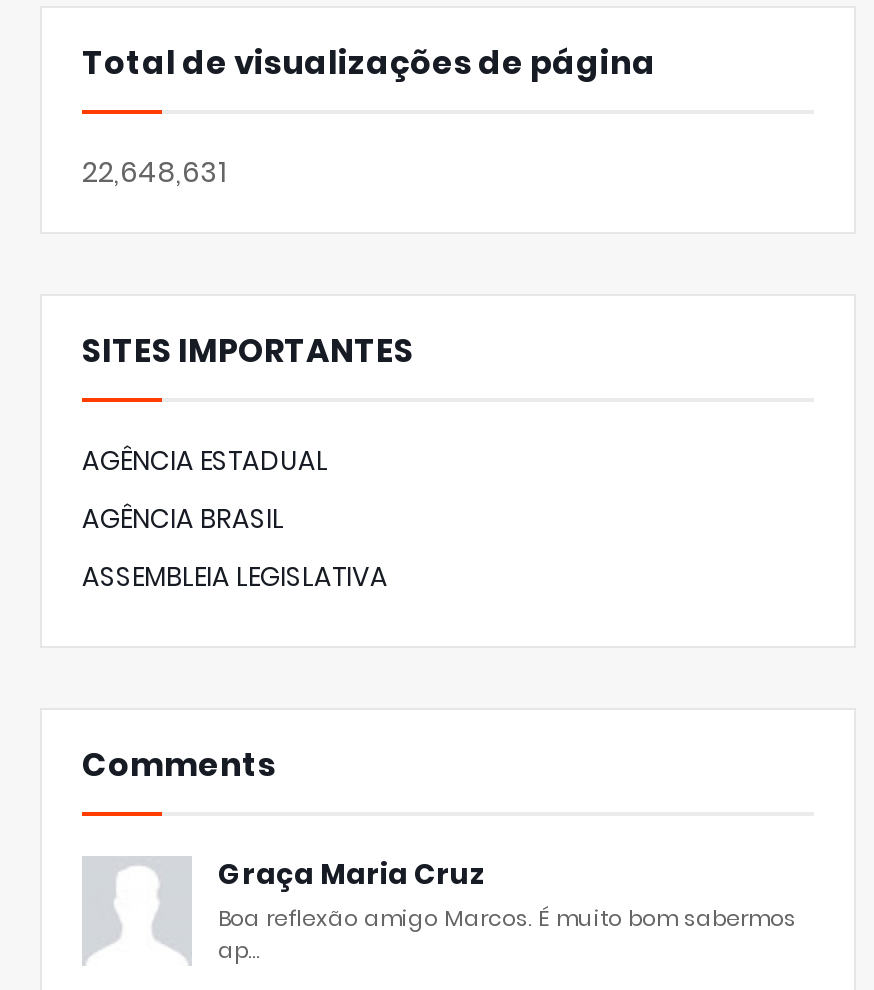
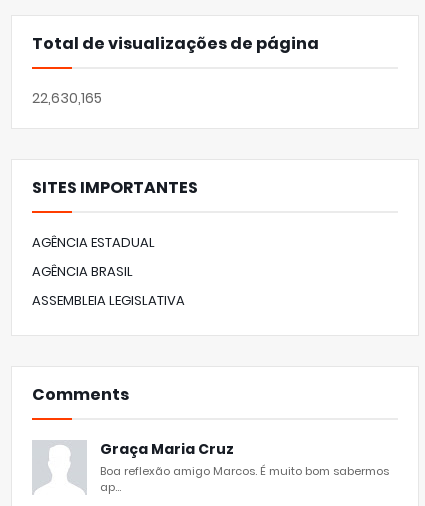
- 22,648,631
+ 22,630,165
